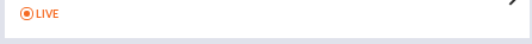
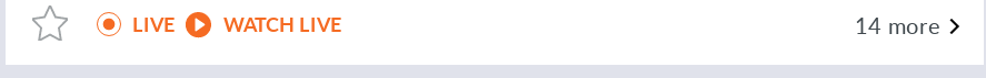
+ WATCH LIVE
+ 14 more
